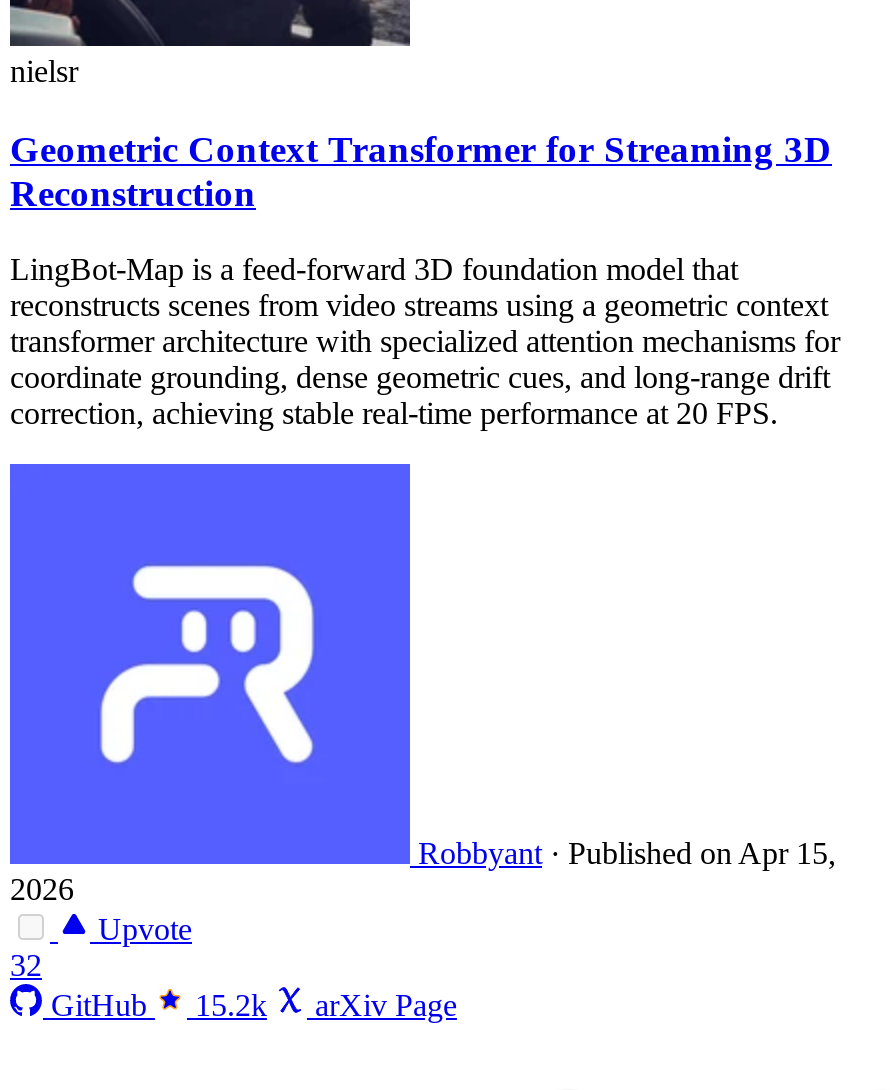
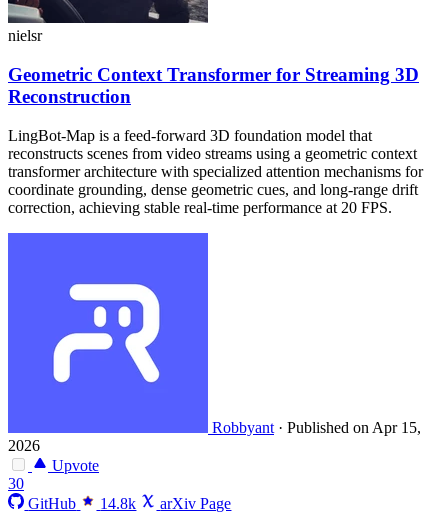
- 32
+ 30

- GitHub 15.2k arXiv Page
+ GitHub 14.8k arXiv Page
